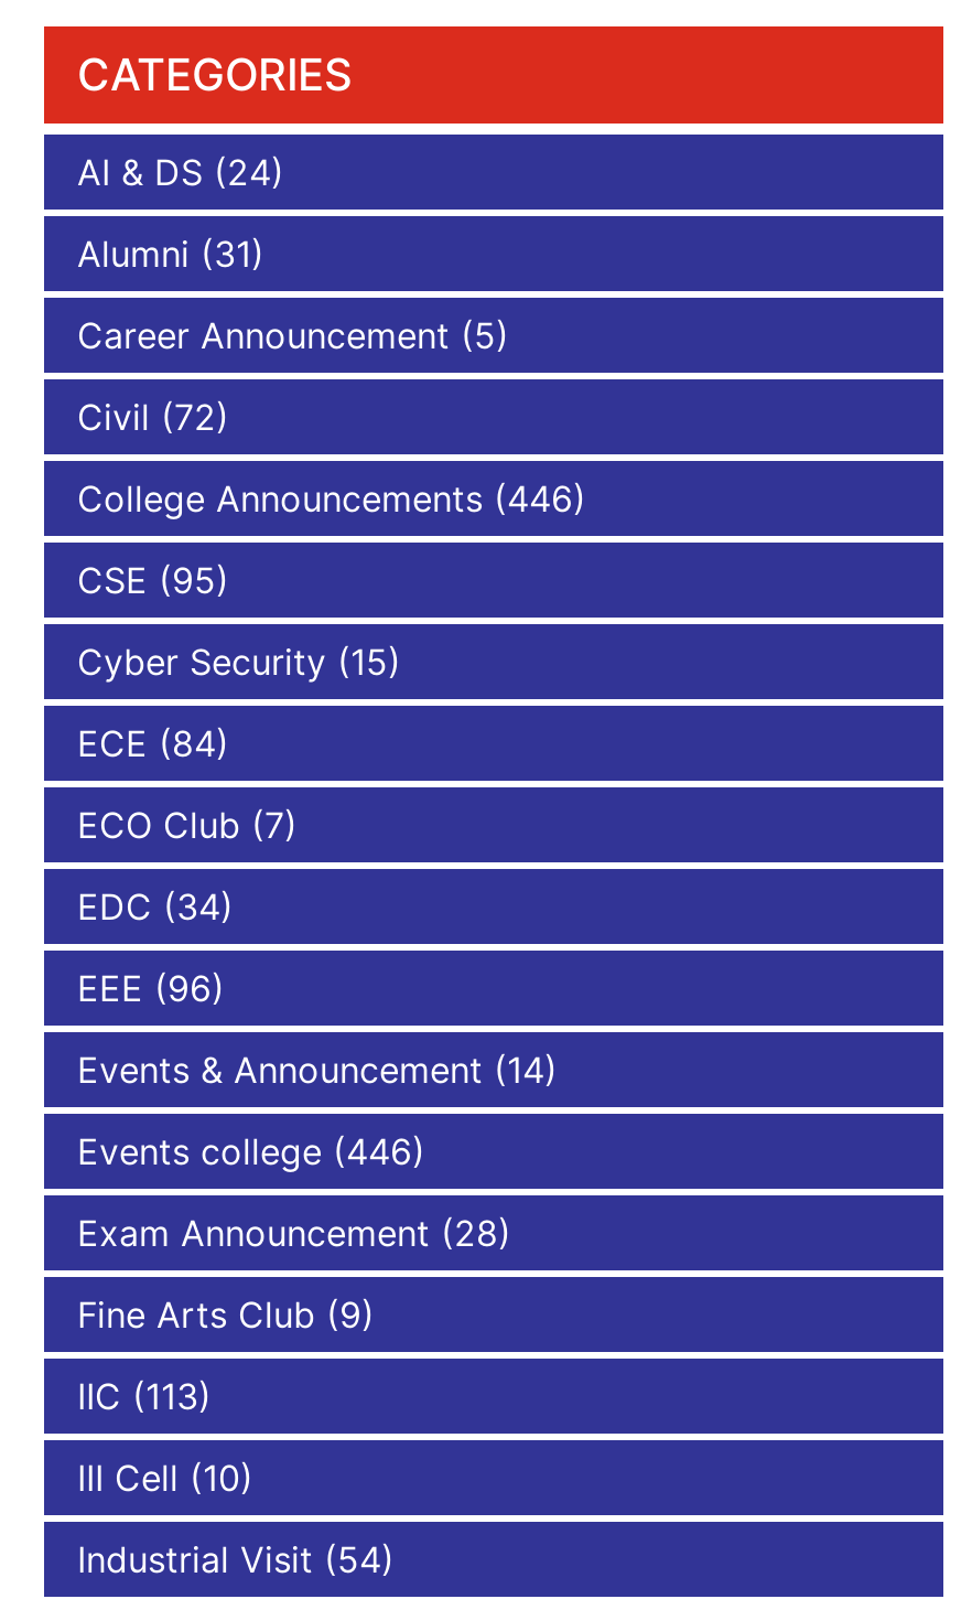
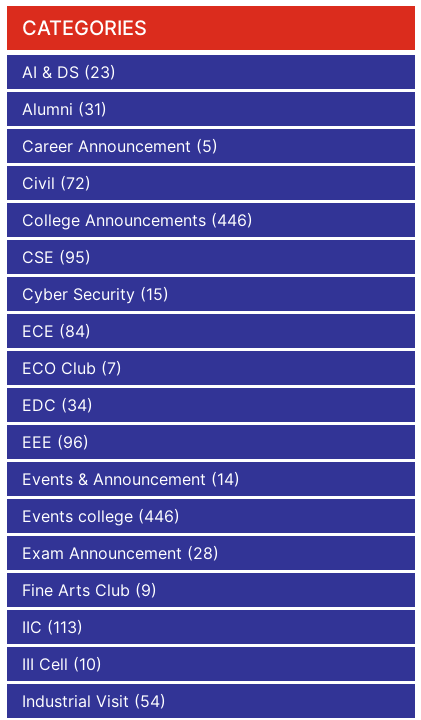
- AI & DS (24)
+ AI & DS (23)
